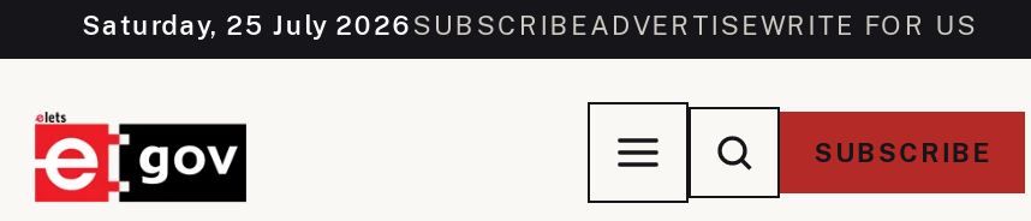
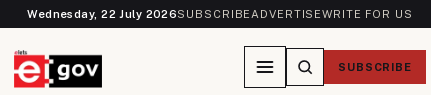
- Saturday, 25 July 2026 SUBSCRIBE ADVERTISE WRITE FOR US
+ Wednesday, 22 July 2026 SUBSCRIBE ADVERTISE WRITE FOR US
